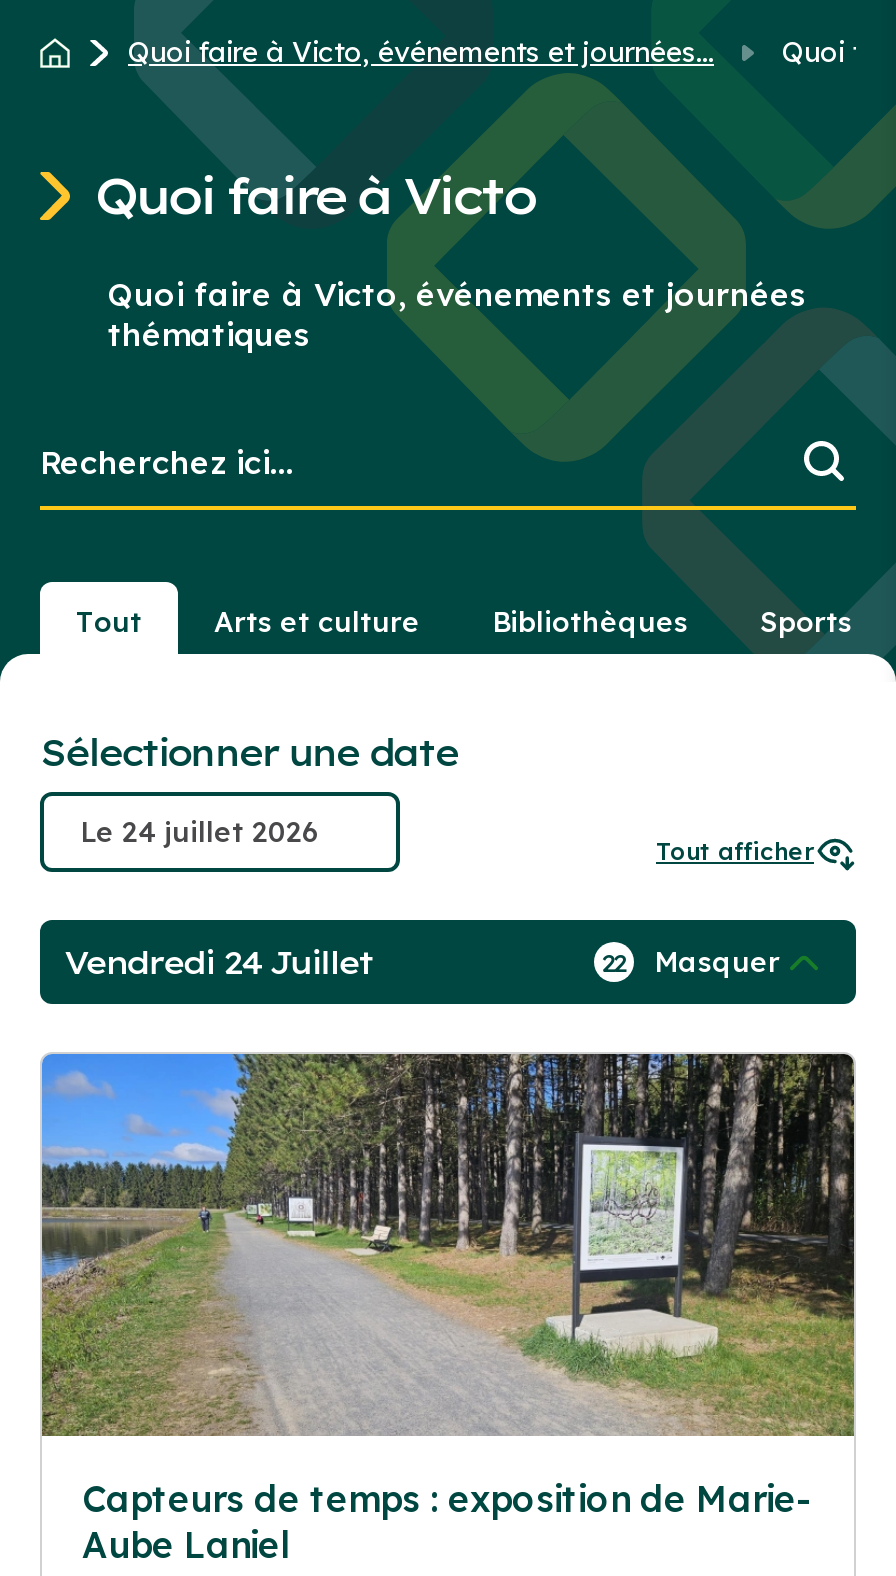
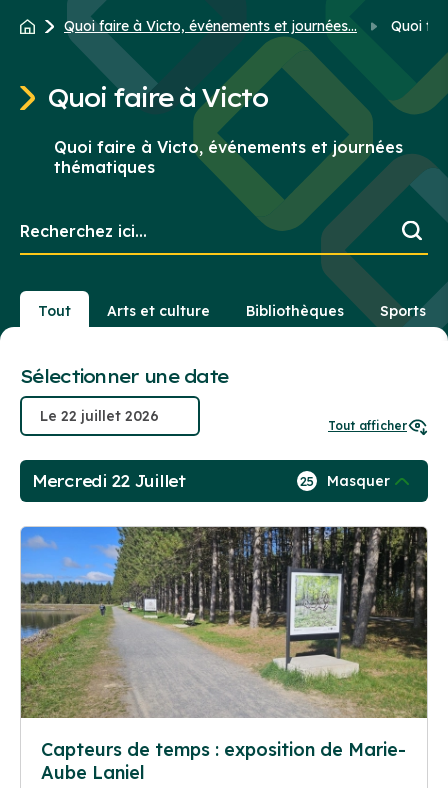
- Vendredi 24 Juillet
+ Mercredi 22 Juillet

- 22 Masquer
+ 25 Masquer
